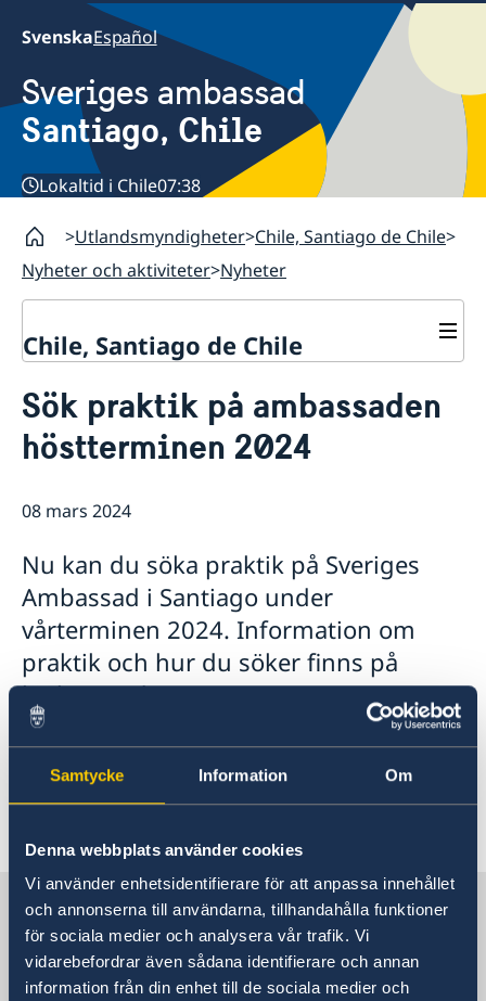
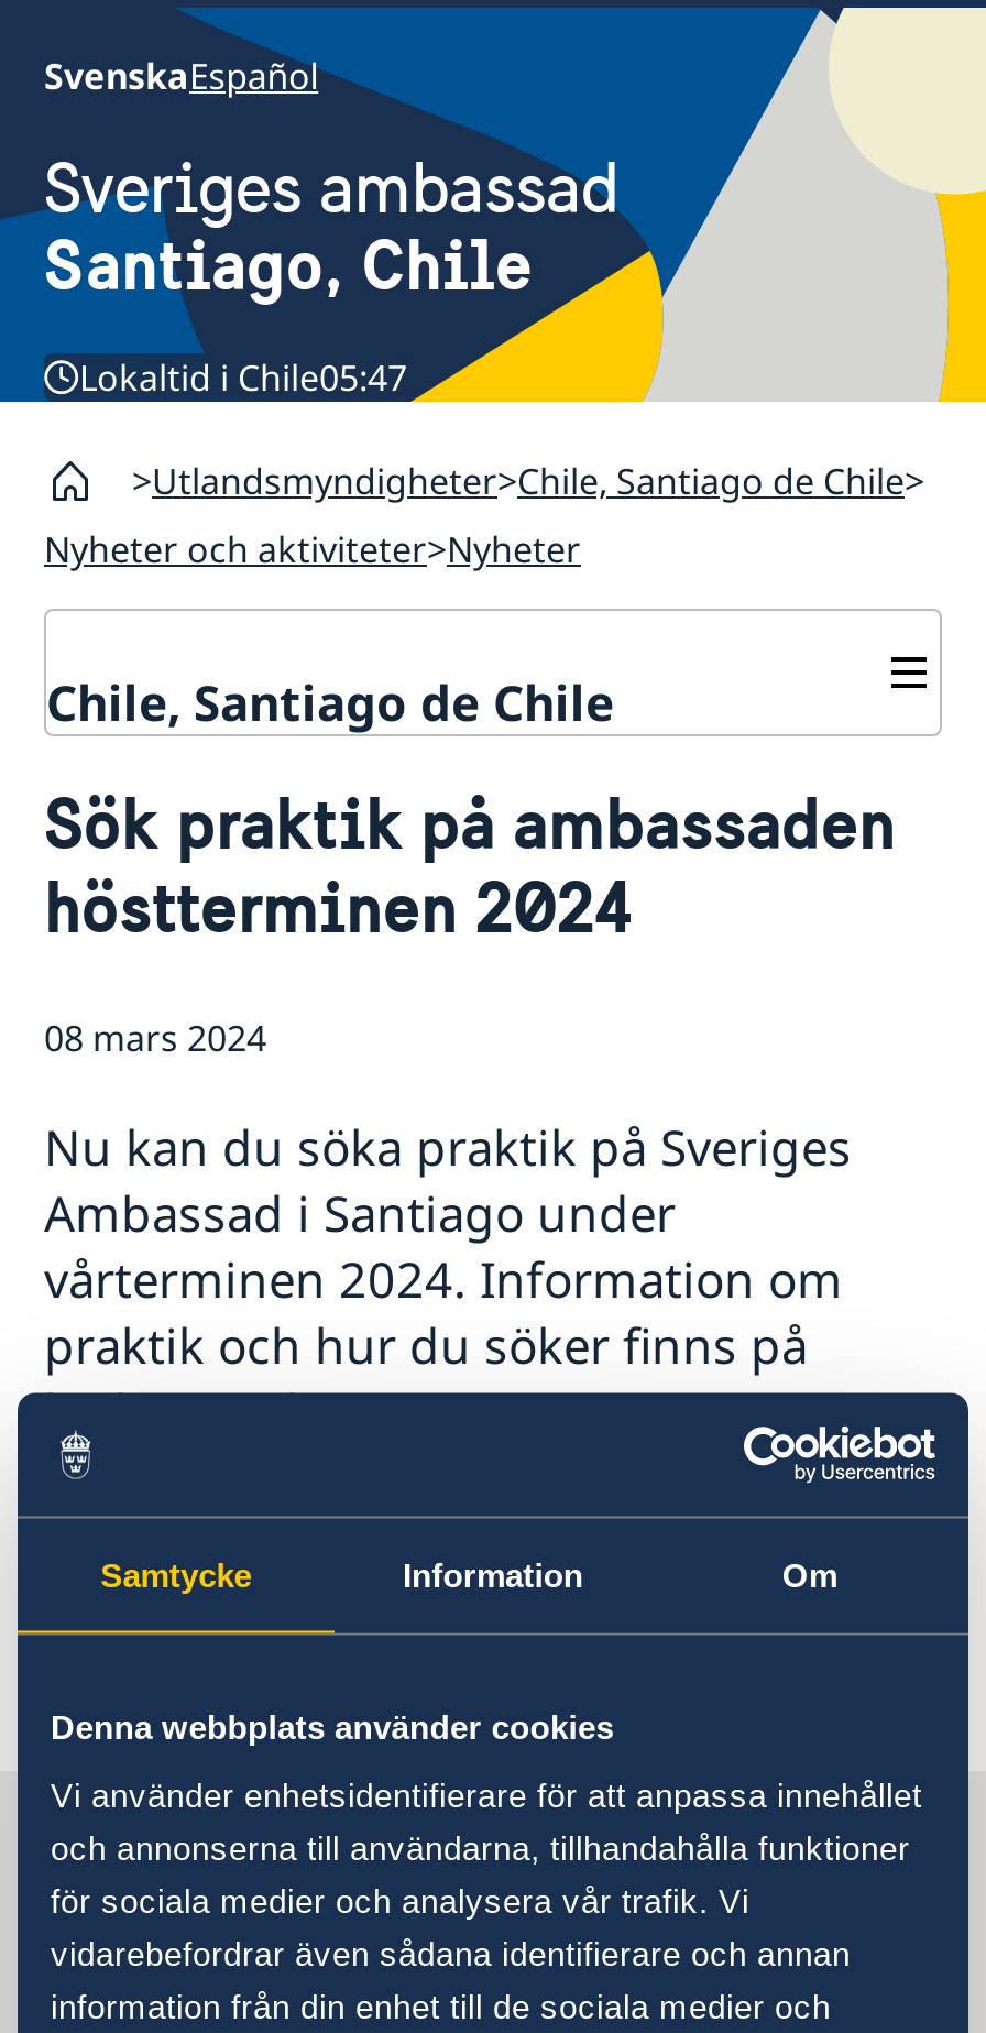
- Lokaltid i Chile07:38
+ Lokaltid i Chile05:47
